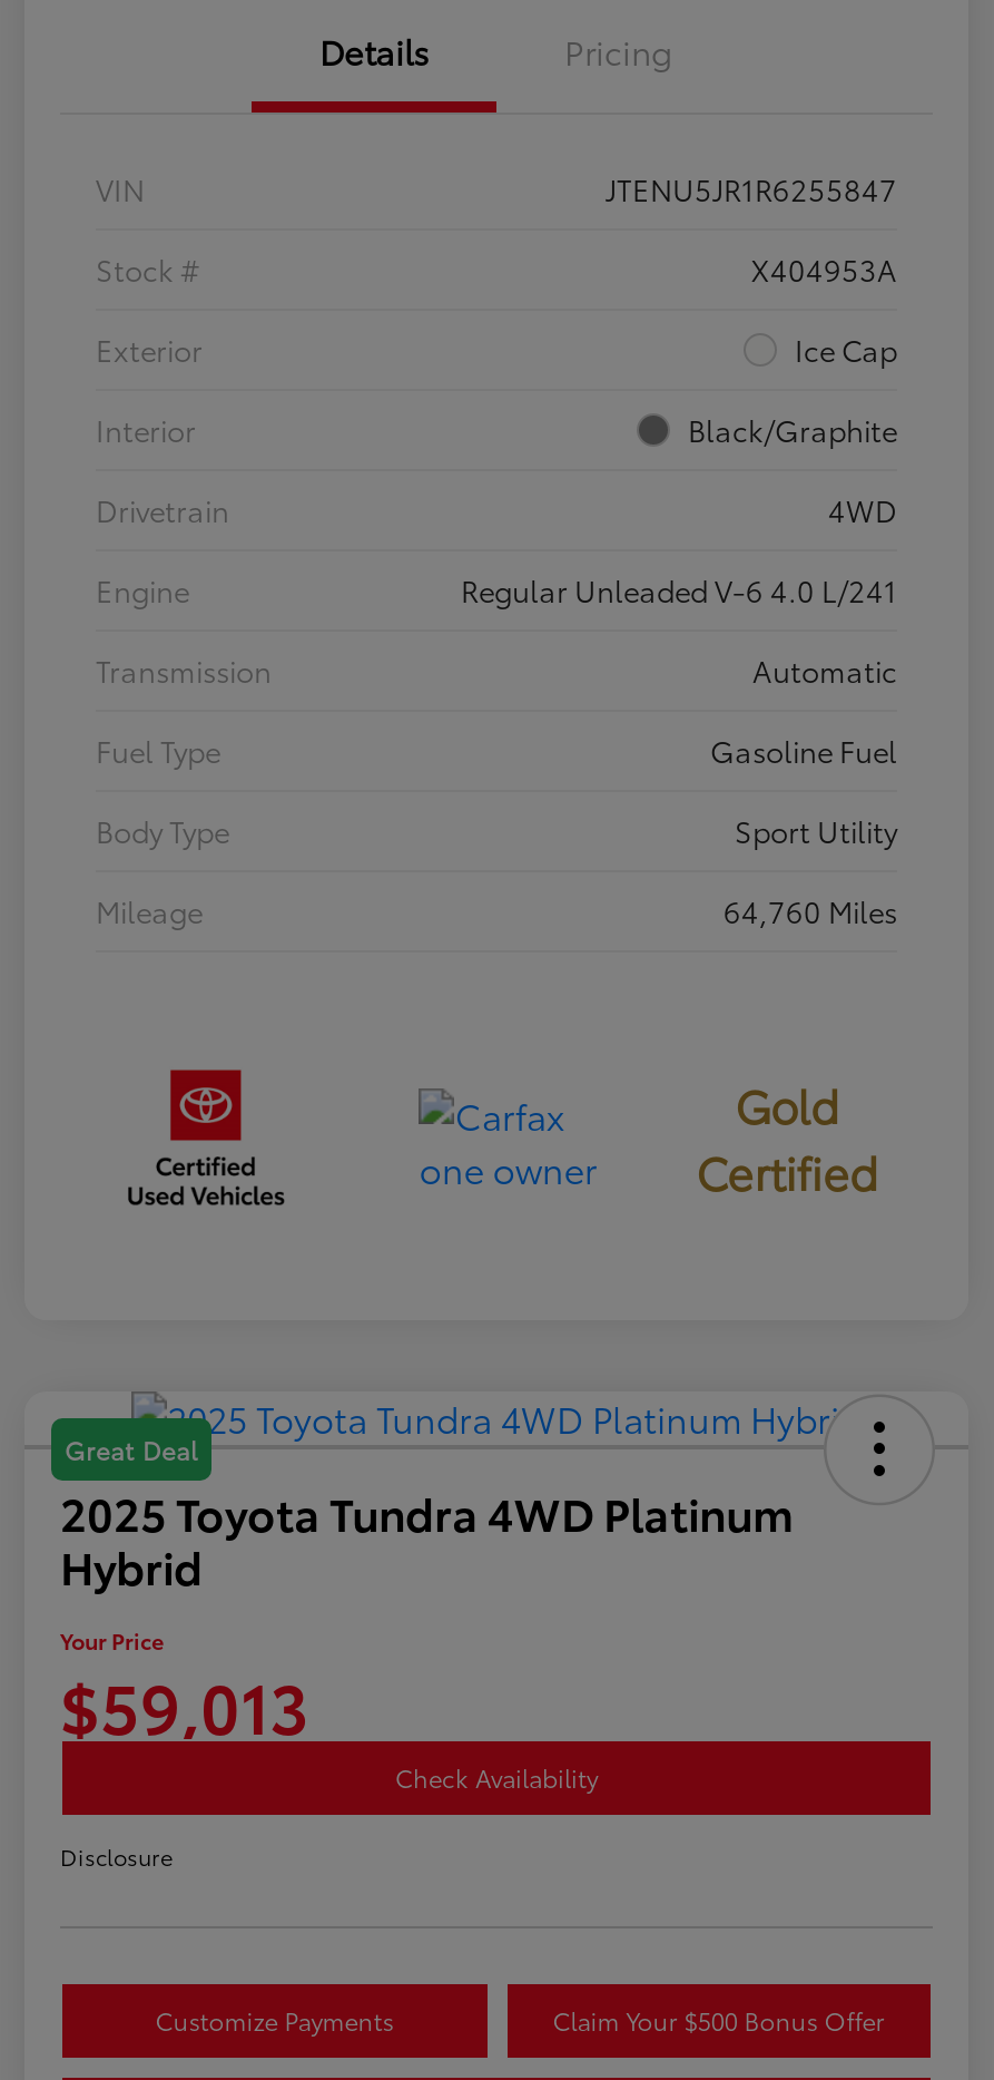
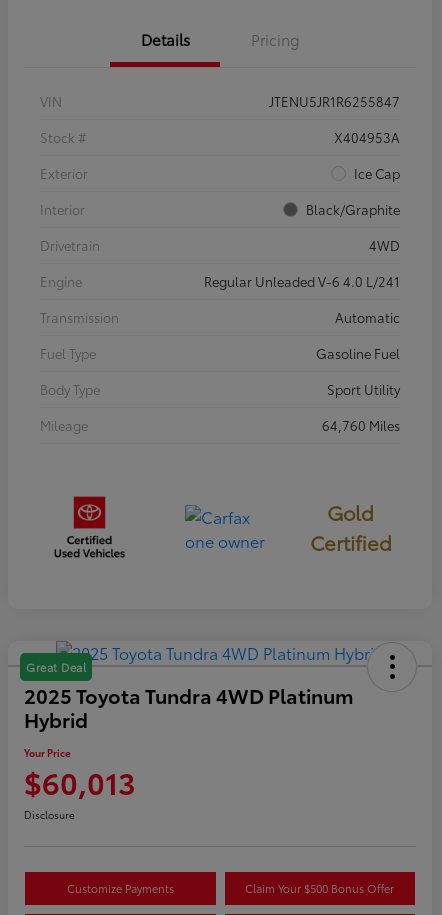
- $59,013
- Check Availability
+ $60,013
